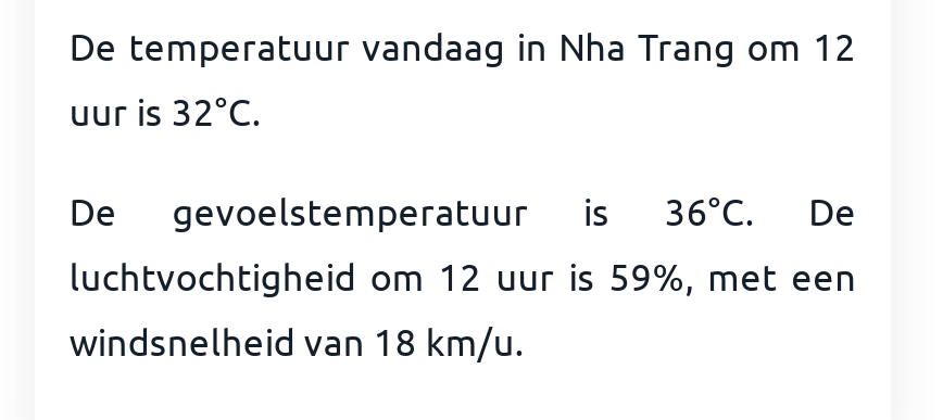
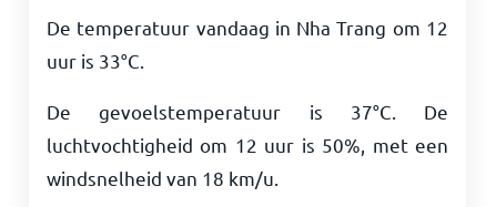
- uur is 32°C.
+ uur is 33°C.

- De gevoelstemperatuur is 36°C. De
+ De gevoelstemperatuur is 37°C. De

- luchtvochtigheid om 12 uur is 59%, met een
+ luchtvochtigheid om 12 uur is 50%, met een
